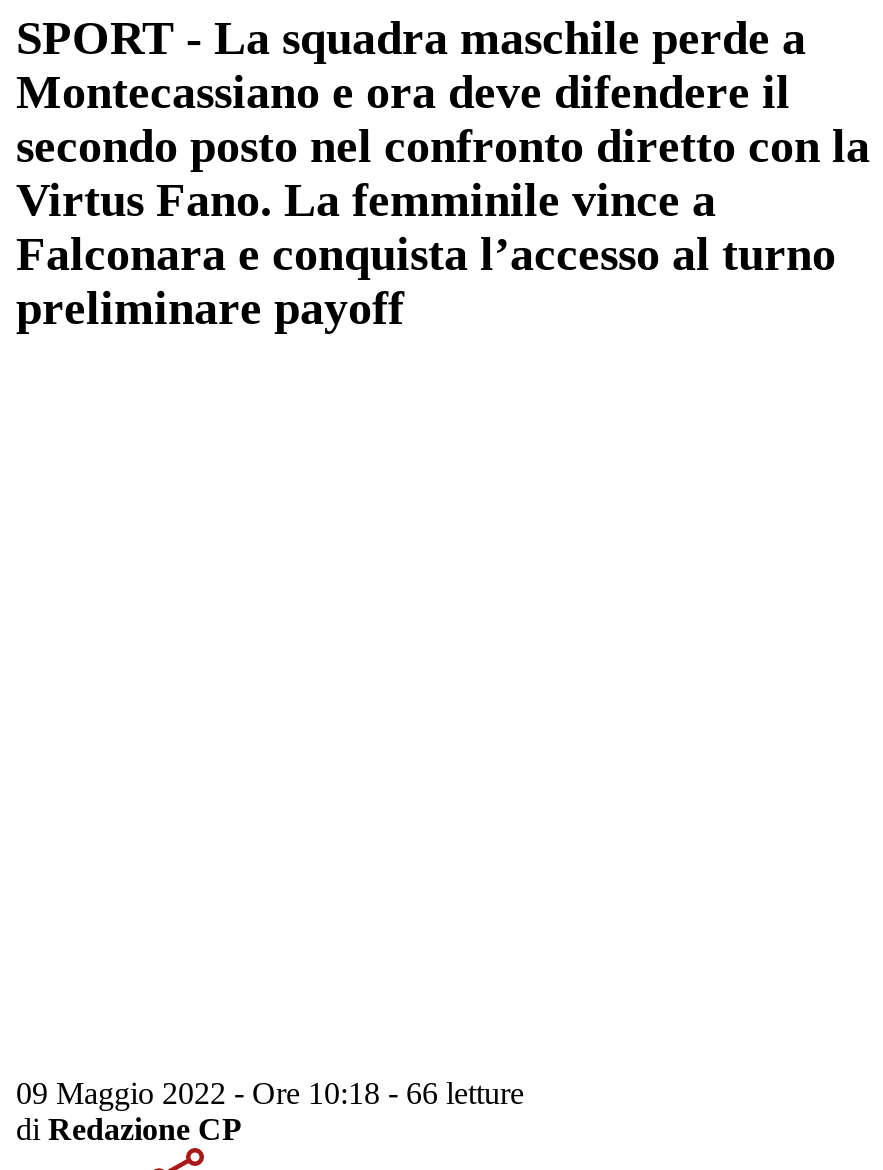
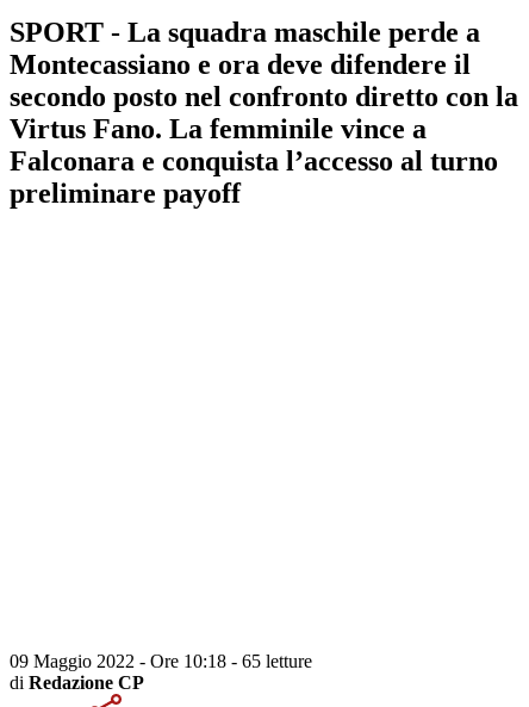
- 09 Maggio 2022 - Ore 10:18 - 66 letture
+ 09 Maggio 2022 - Ore 10:18 - 65 letture
